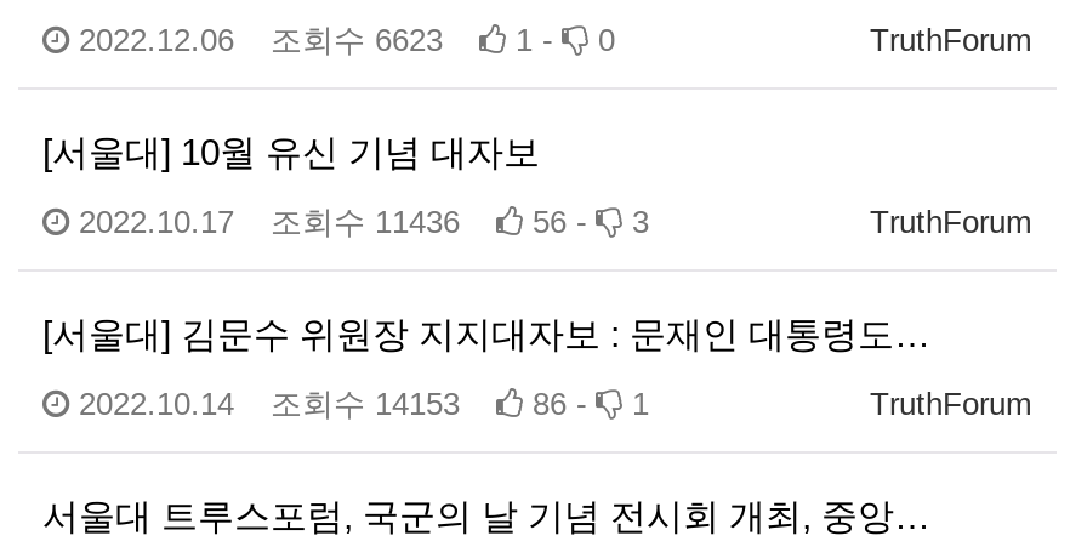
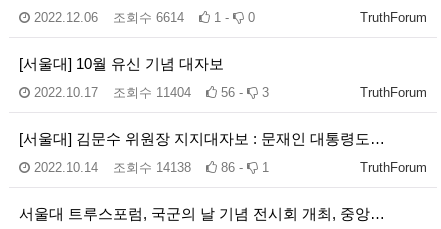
- 조회수 6623
+ 조회수 6614

- 2022.10.17 조회수 11436 56 - 3
+ 2022.10.17 조회수 11404 56 - 3

- 2022.10.14 조회수 14153 86 - 1
+ 2022.10.14 조회수 14138 86 - 1
